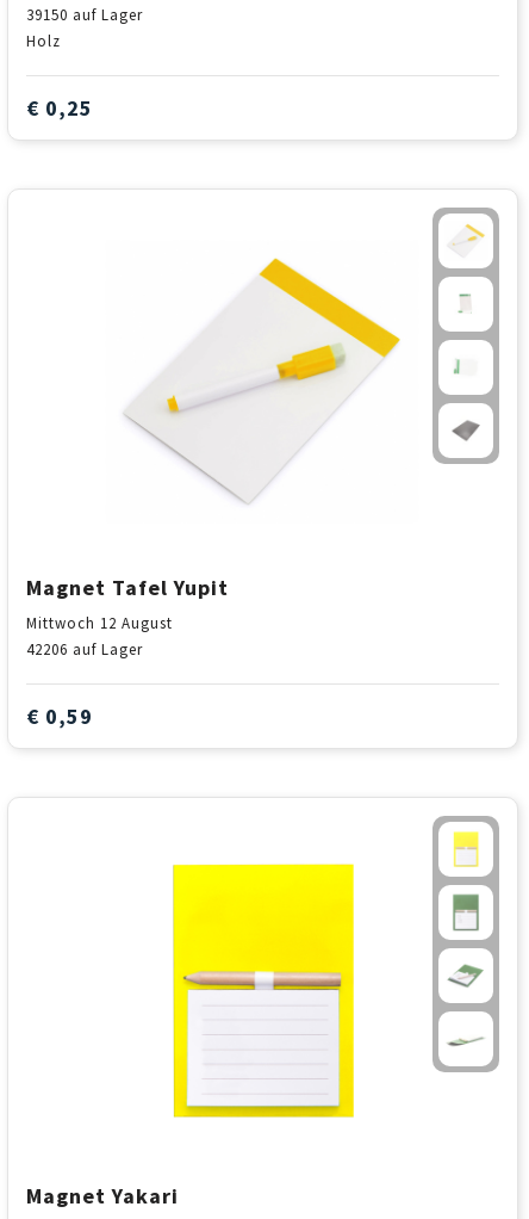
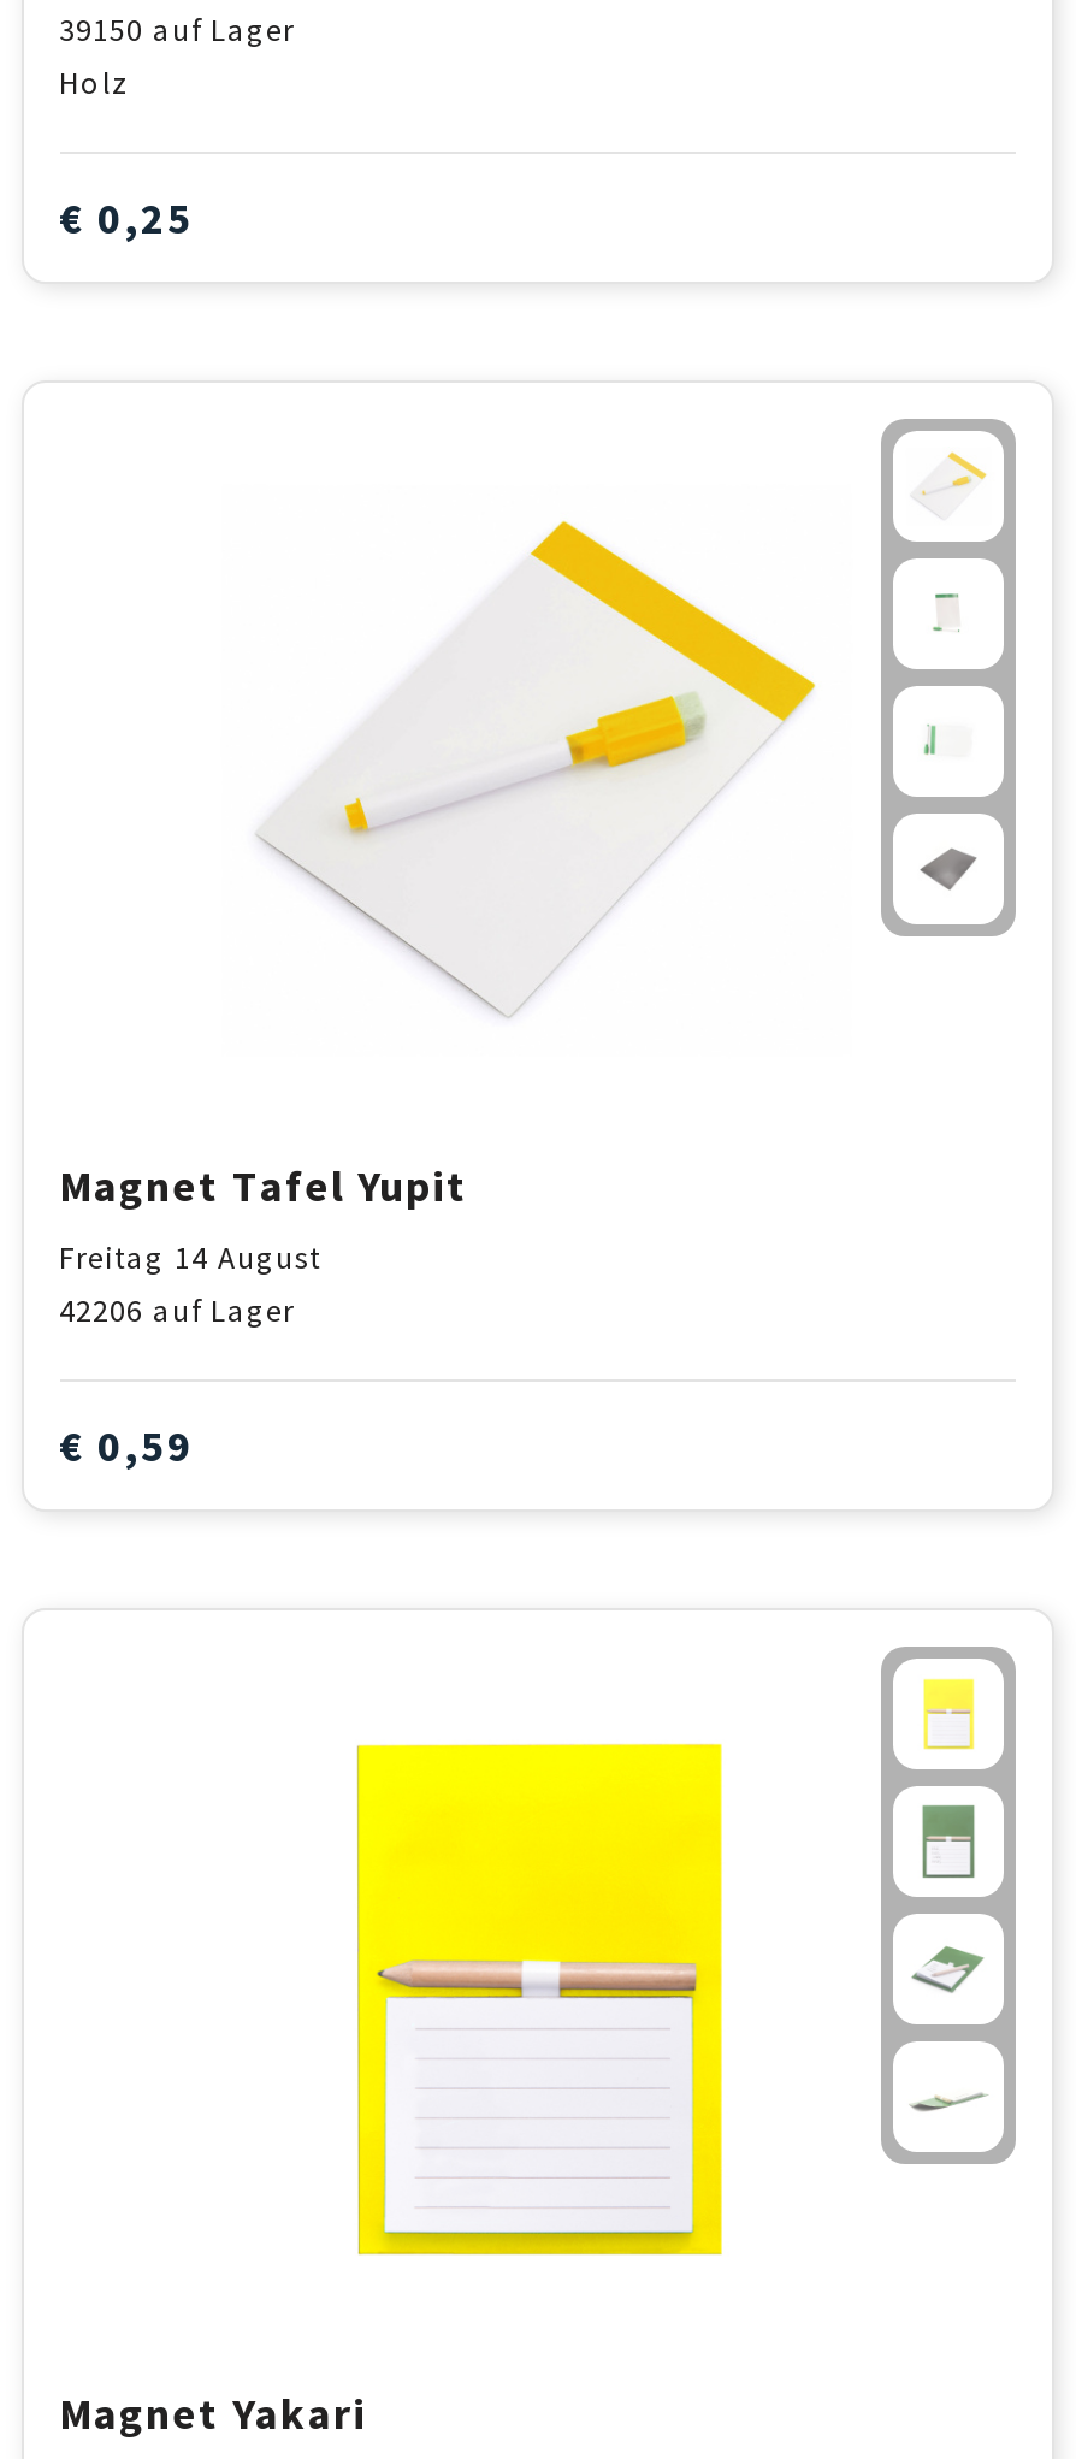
- Mittwoch 12 August
+ Freitag 14 August
